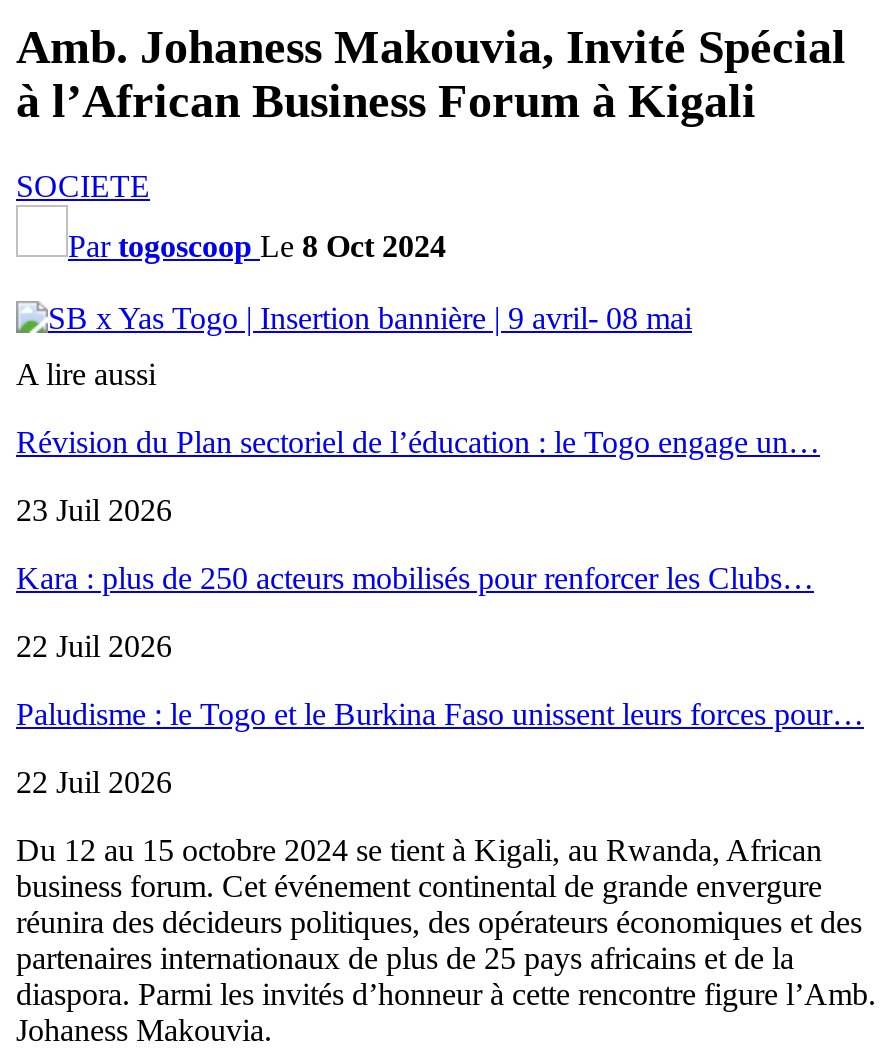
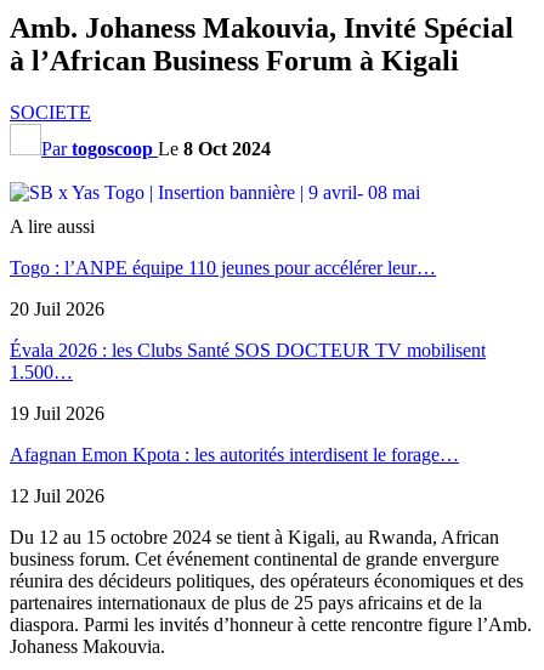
- Révision du Plan sectoriel de l’éducation : le Togo engage un…
+ Togo : l’ANPE équipe 110 jeunes pour accélérer leur…

- 23 Juil 2026
+ 20 Juil 2026

- Kara : plus de 250 acteurs mobilisés pour renforcer les Clubs…
+ Évala 2026 : les Clubs Santé SOS DOCTEUR TV mobilisent
+ 1.500…

- 22 Juil 2026
+ 19 Juil 2026

- Paludisme : le Togo et le Burkina Faso unissent leurs forces pour…
+ Afagnan Emon Kpota : les autorités interdisent le forage…

- 22 Juil 2026
+ 12 Juil 2026
